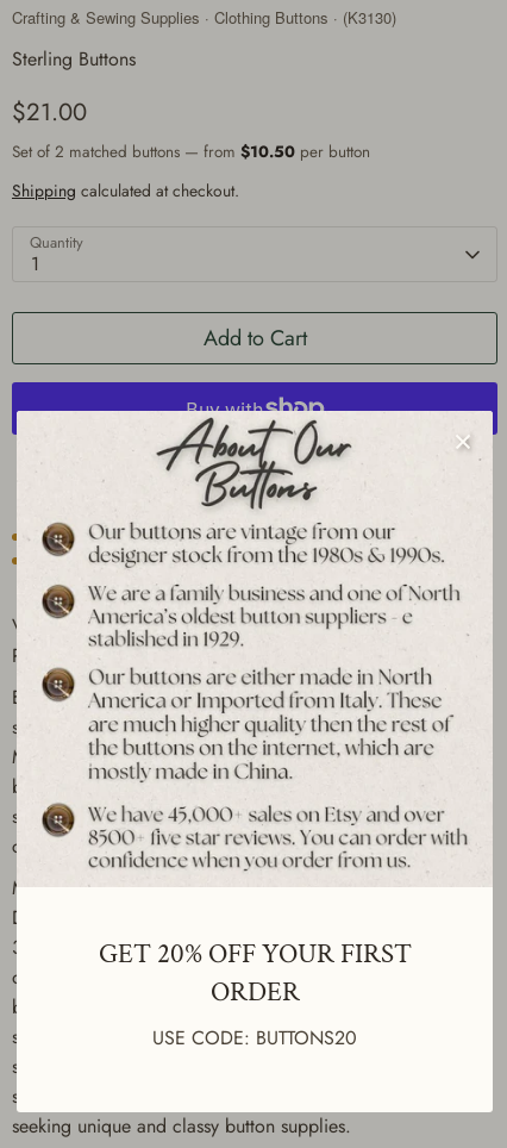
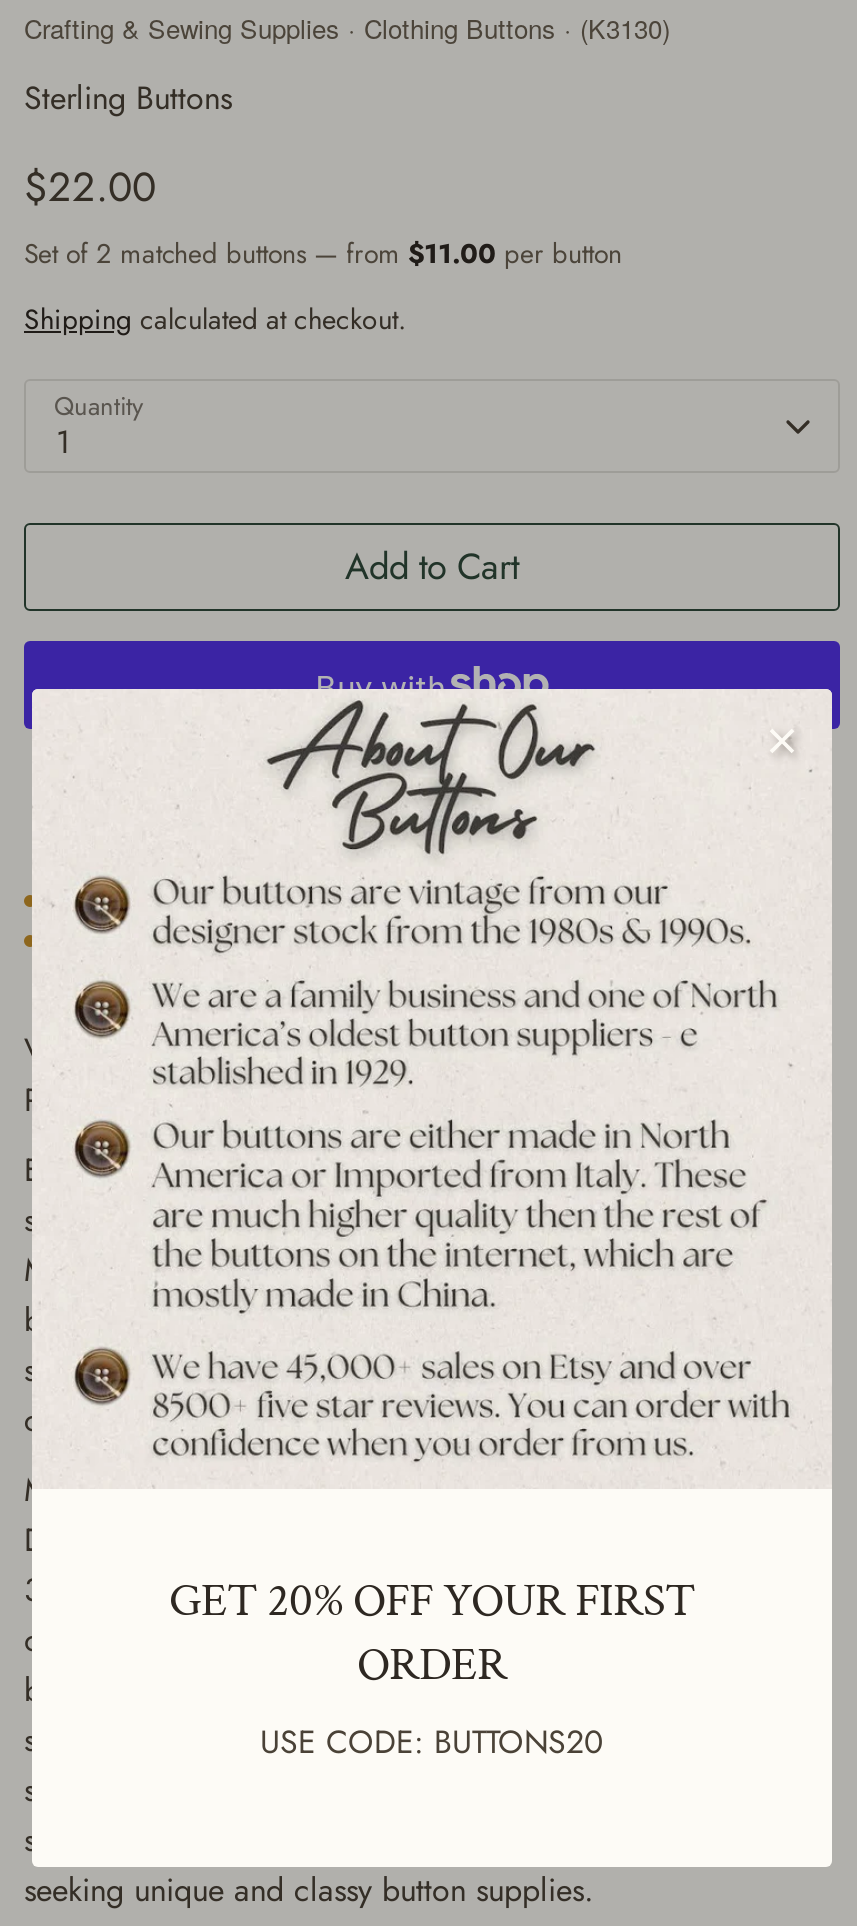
- $21.00
+ $22.00

- Set of 2 matched buttons — from $10.50 per button
+ Set of 2 matched buttons — from $11.00 per button
